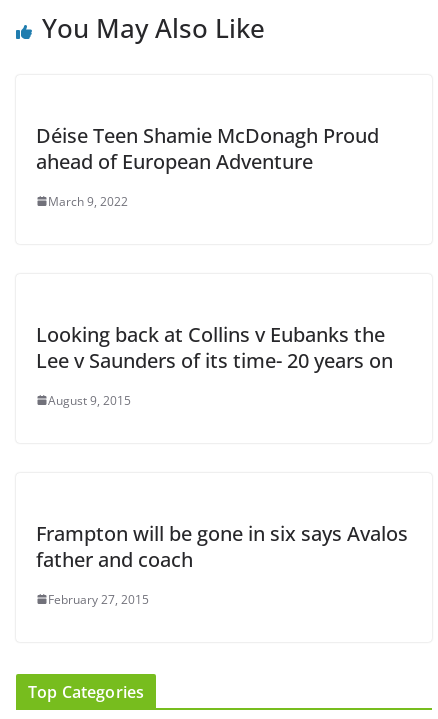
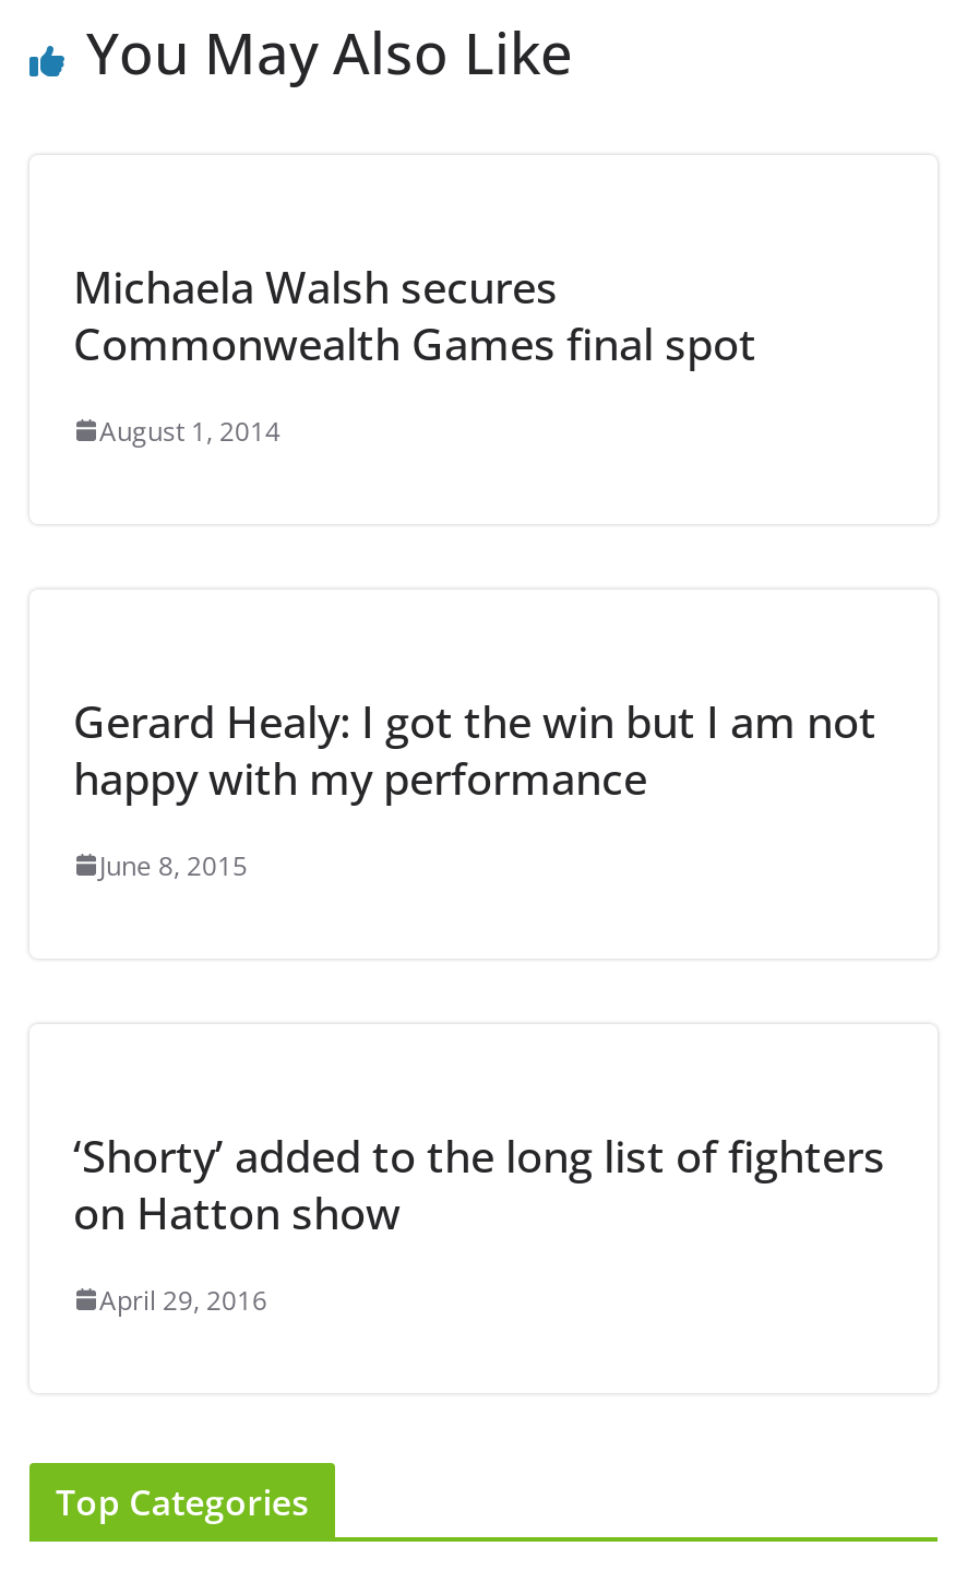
- Déise Teen Shamie McDonagh Proud
- ahead of European Adventure
+ Michaela Walsh secures
+ Commonwealth Games final spot

- March 9, 2022
+ August 1, 2014

- Looking back at Collins v Eubanks the
- Lee v Saunders of its time- 20 years on
+ Gerard Healy: I got the win but I am not
+ happy with my performance

- August 9, 2015
+ June 8, 2015

- Frampton will be gone in six says Avalos
- father and coach
+ ‘Shorty’ added to the long list of fighters
+ on Hatton show

- February 27, 2015
+ April 29, 2016
